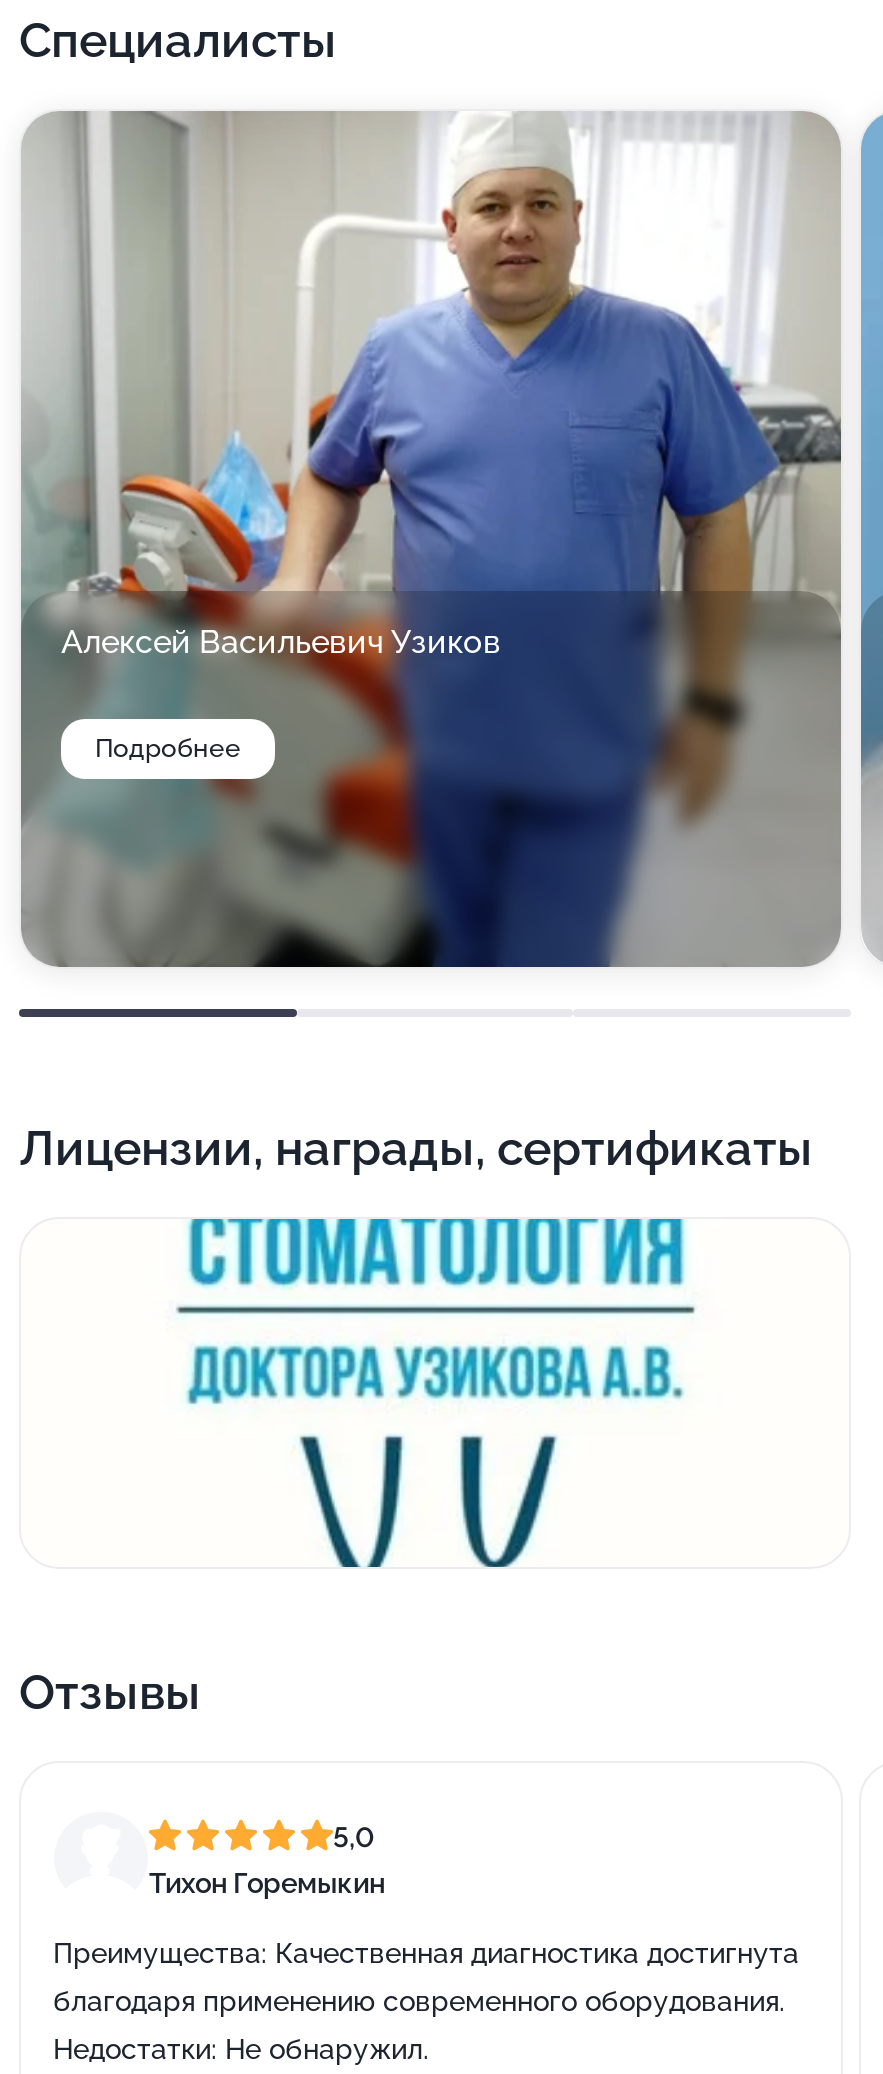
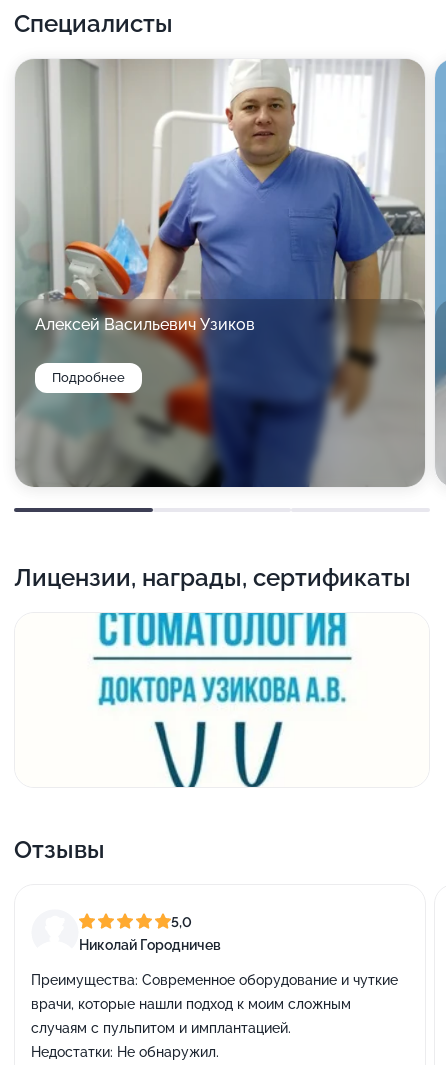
- Тихон Горемыкин
- Преимущества: Качественная диагностика достигнута
- благодаря применению современного оборудования.
+ Николай Городничев
+ Преимущества: Современное оборудование и чуткие
+ врачи, которые нашли подход к моим сложным
+ случаям с пульпитом и имплантацией.
